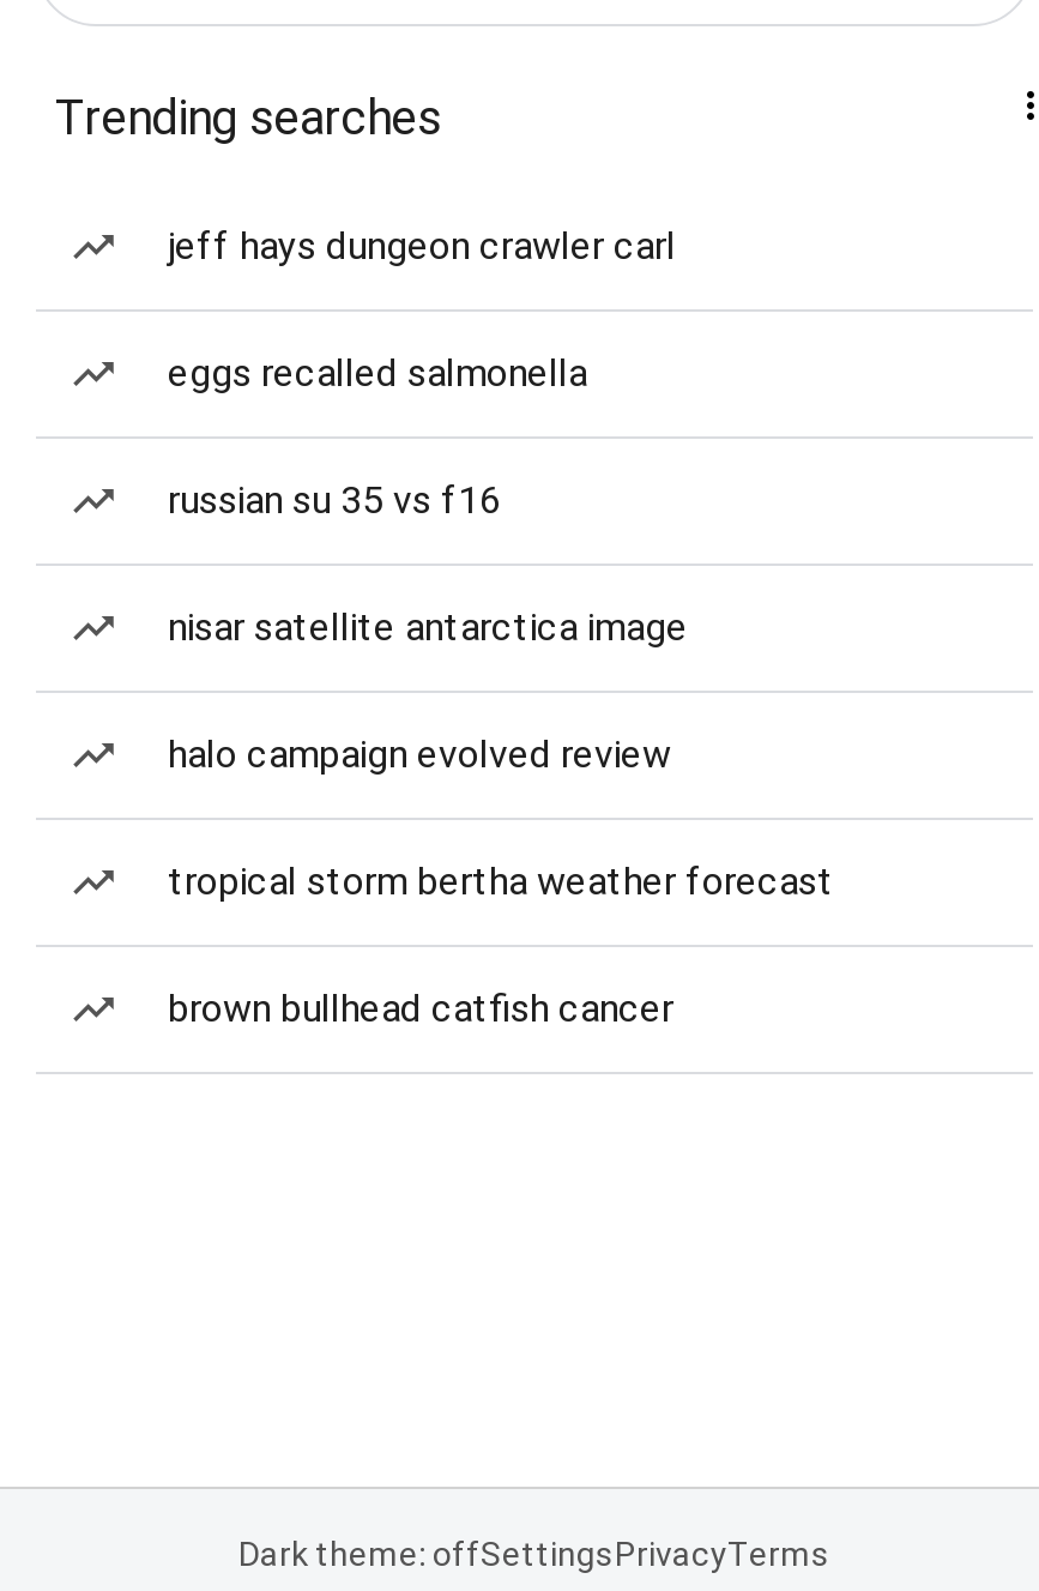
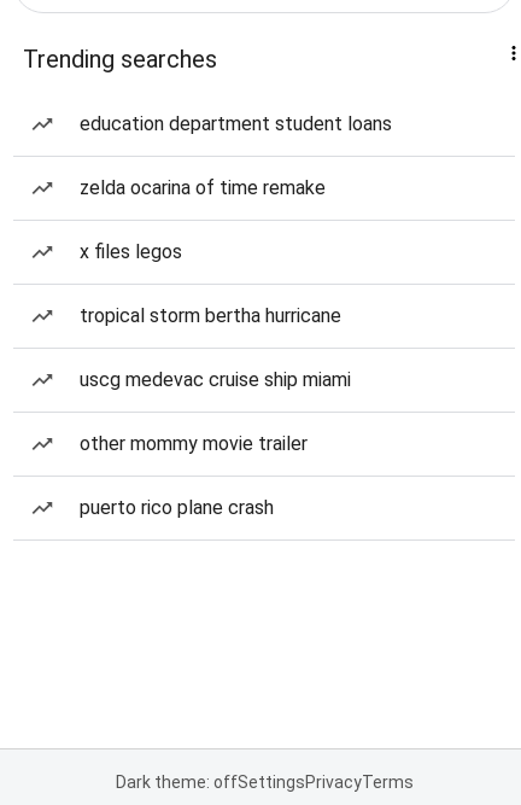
- jeff hays dungeon crawler carl
+ education department student loans

- eggs recalled salmonella
+ zelda ocarina of time remake

- russian su 35 vs f16
+ x files legos

- nisar satellite antarctica image
+ tropical storm bertha hurricane

- halo campaign evolved review
+ uscg medevac cruise ship miami

- tropical storm bertha weather forecast
+ other mommy movie trailer

- brown bullhead catfish cancer
+ puerto rico plane crash
